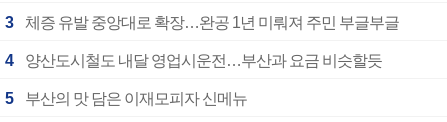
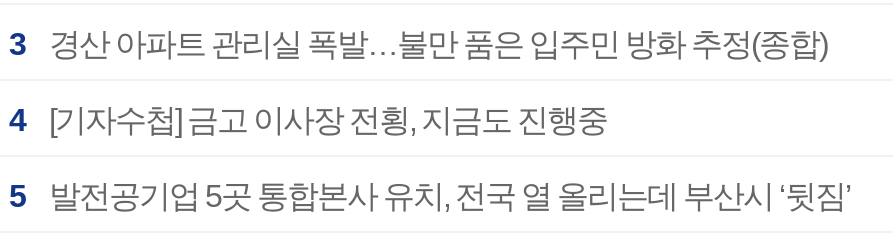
- 체증 유발 중앙대로 확장…완공 1년 미뤄져 주민 부글부글
+ 경산 아파트 관리실 폭발…불만 품은 입주민 방화 추정(종합)

- 양산도시철도 내달 영업시운전…부산과 요금 비슷할듯
+ [기자수첩] 금고 이사장 전횡, 지금도 진행중

- 부산의 맛 담은 이재모피자 신메뉴
+ 발전공기업 5곳 통합본사 유치, 전국 열 올리는데 부산시 ‘뒷짐’
